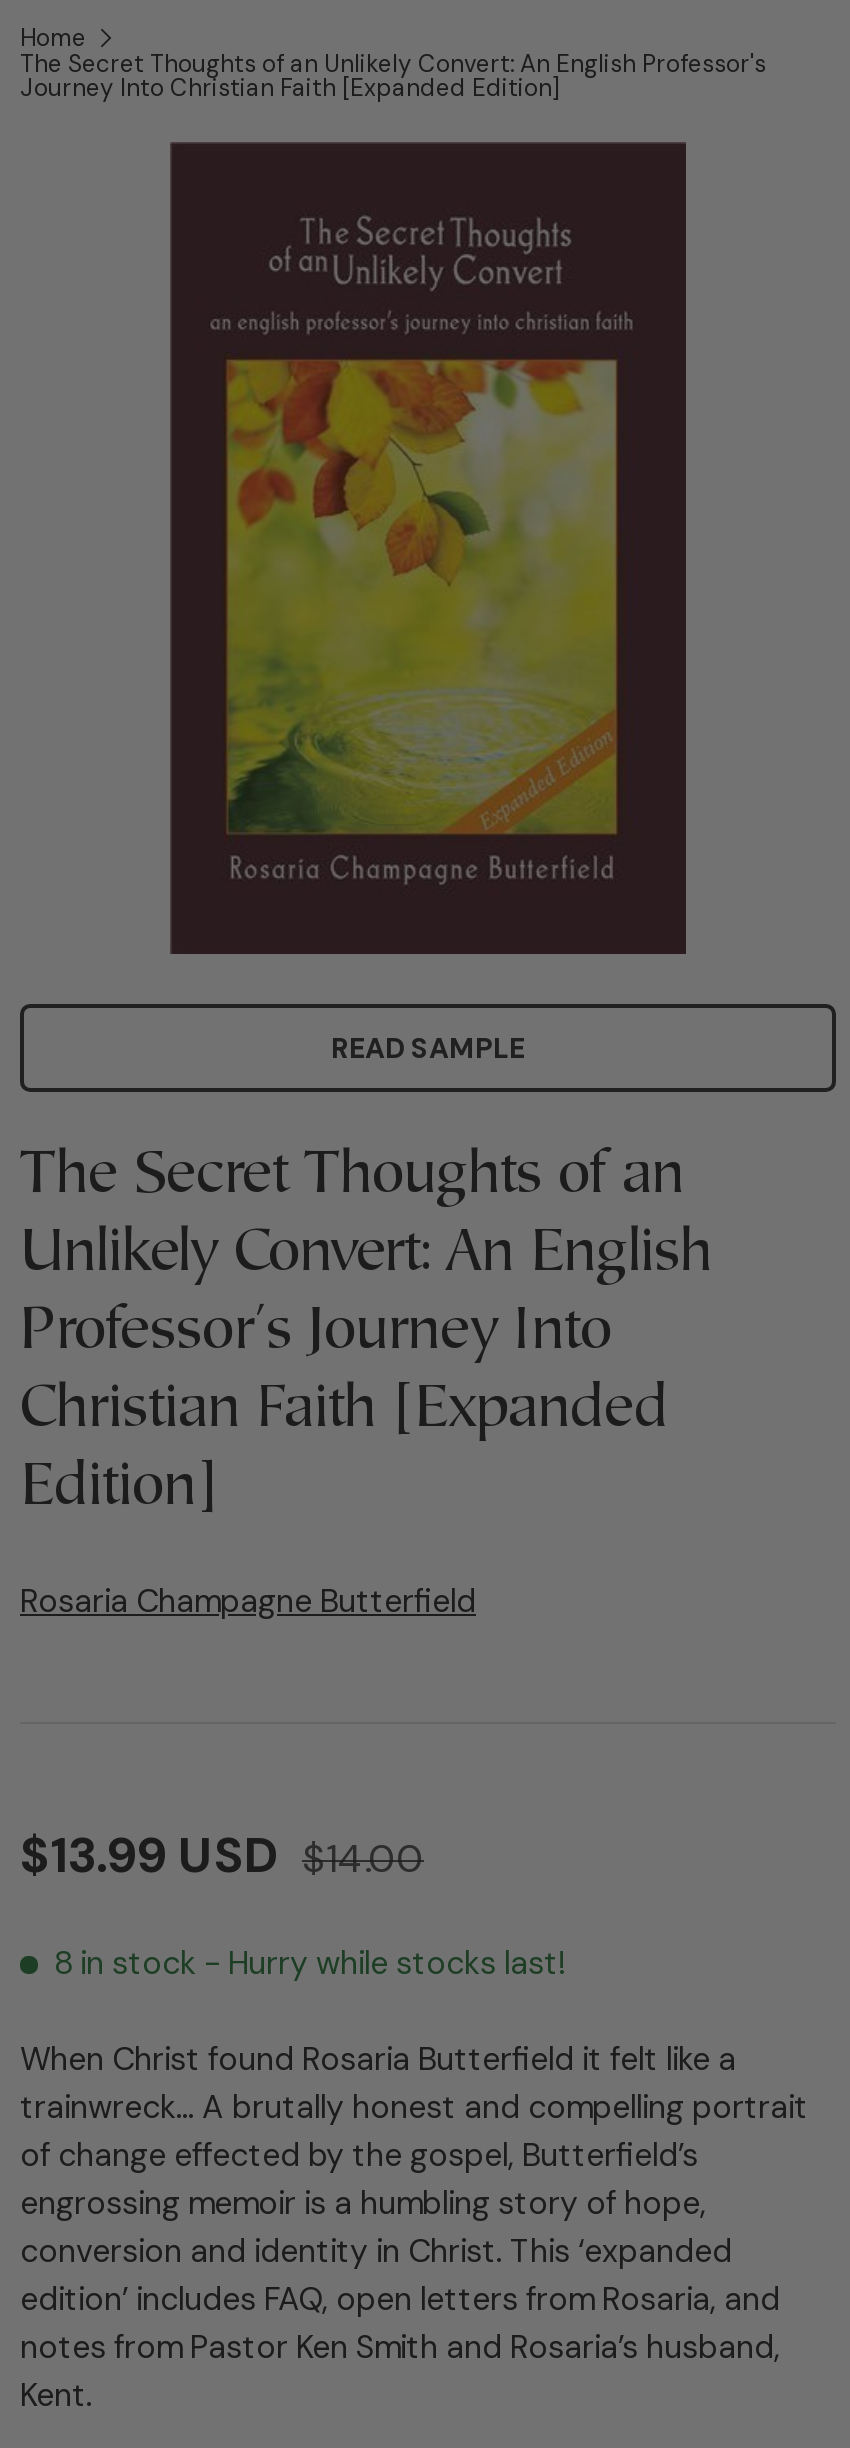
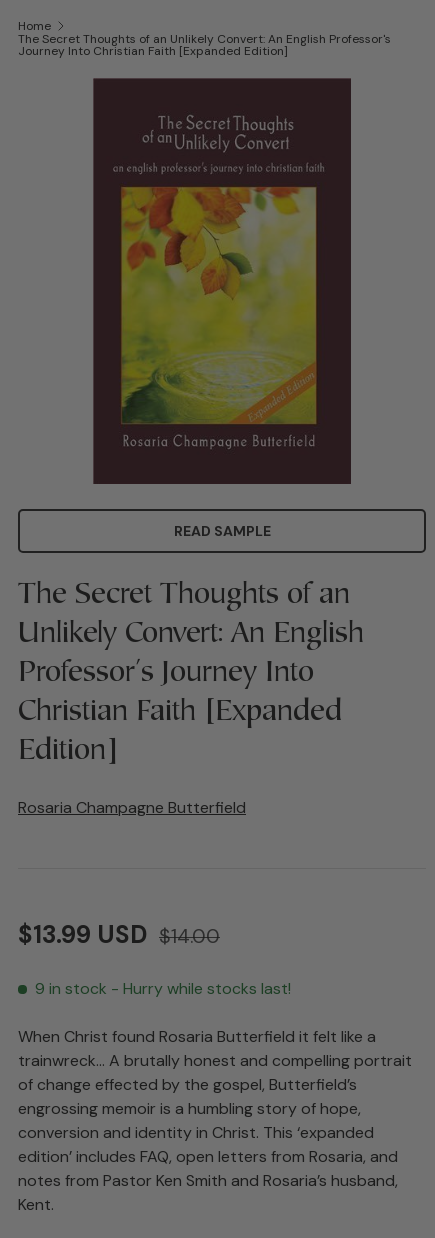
- 8 in stock - Hurry while stocks last!
+ 9 in stock - Hurry while stocks last!
